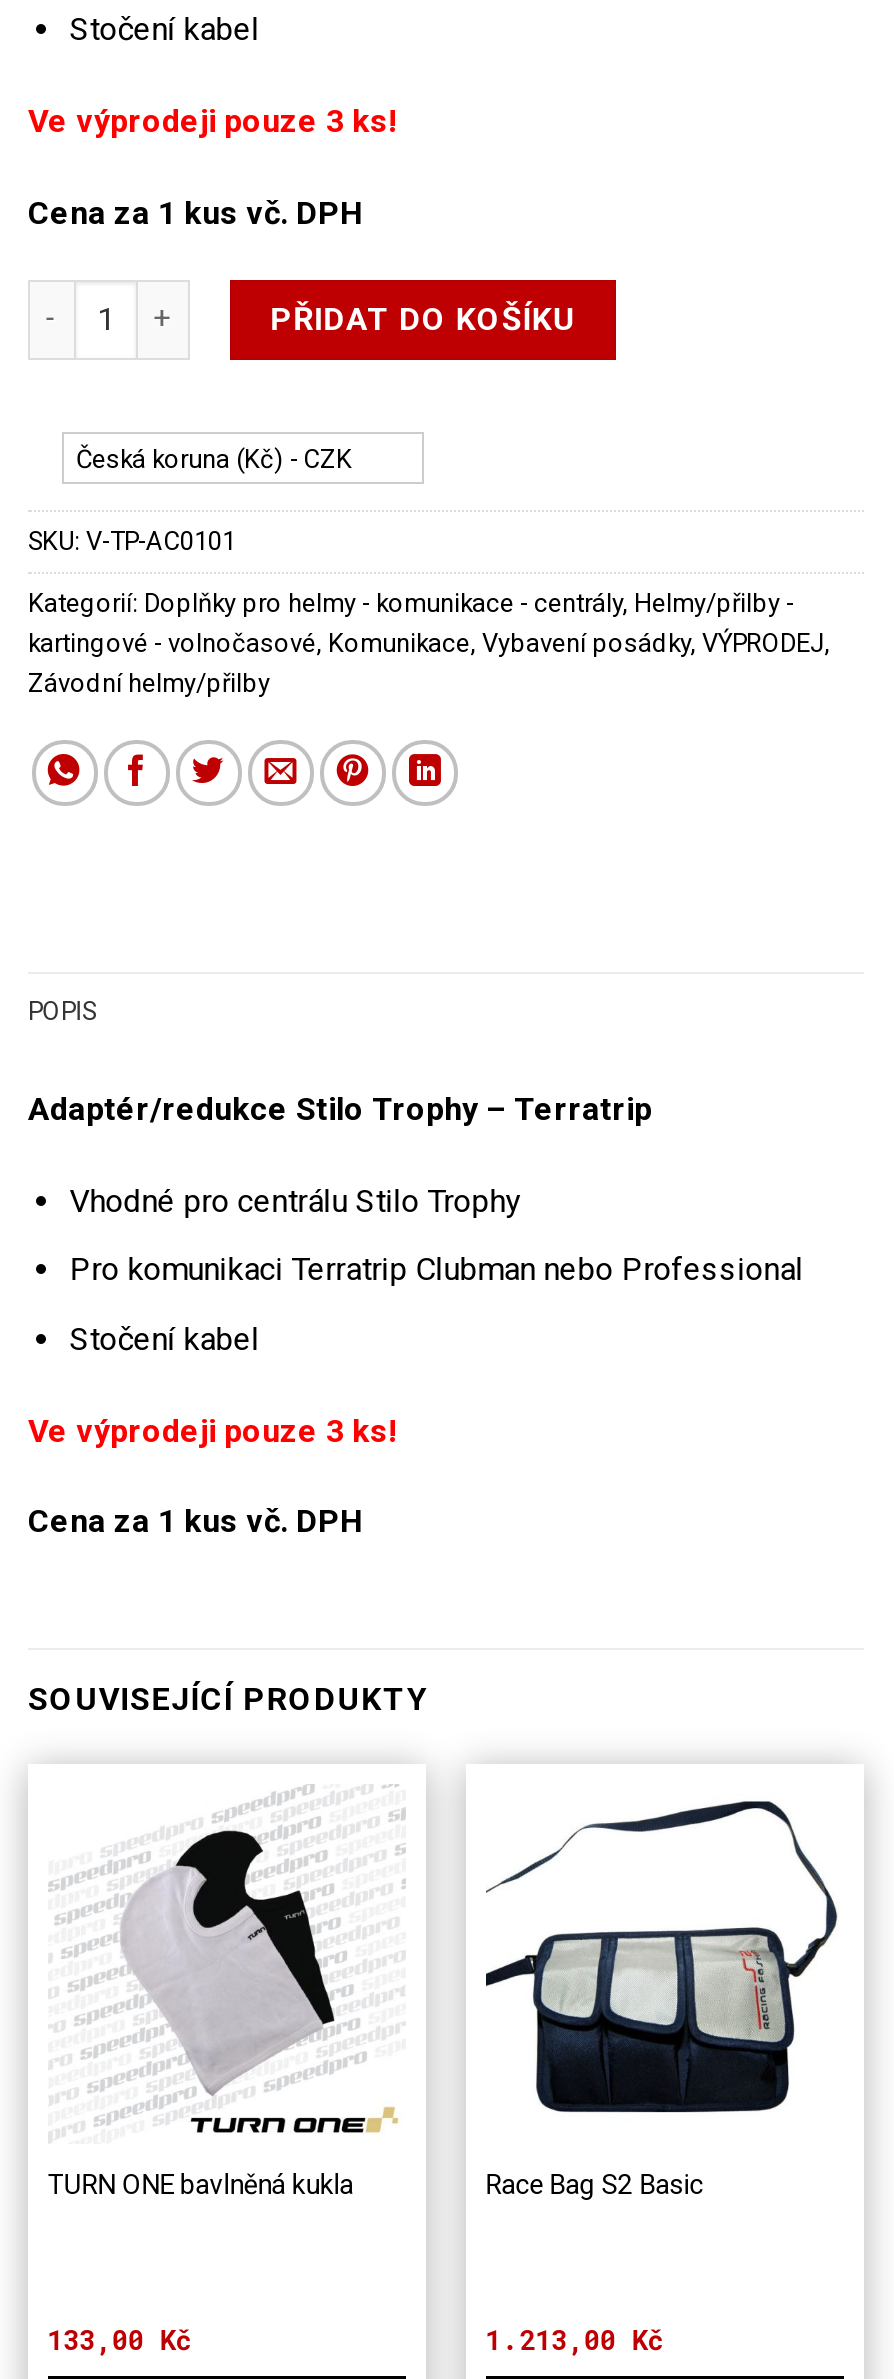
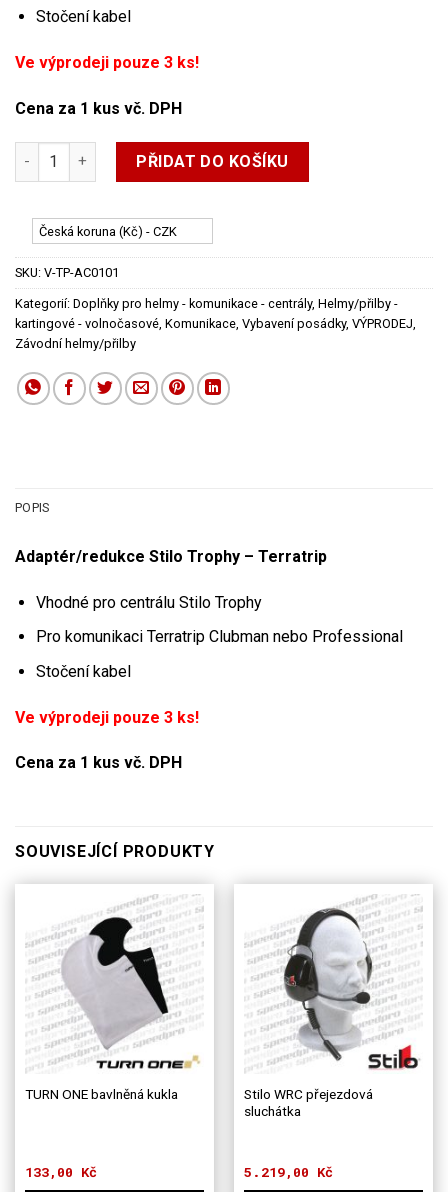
- [image]
- Race Bag S2 Basic
+ [image]
+ Stilo WRC přejezdová
+ sluchátka

- 1.213,00 Kč
+ 5.219,00 Kč
